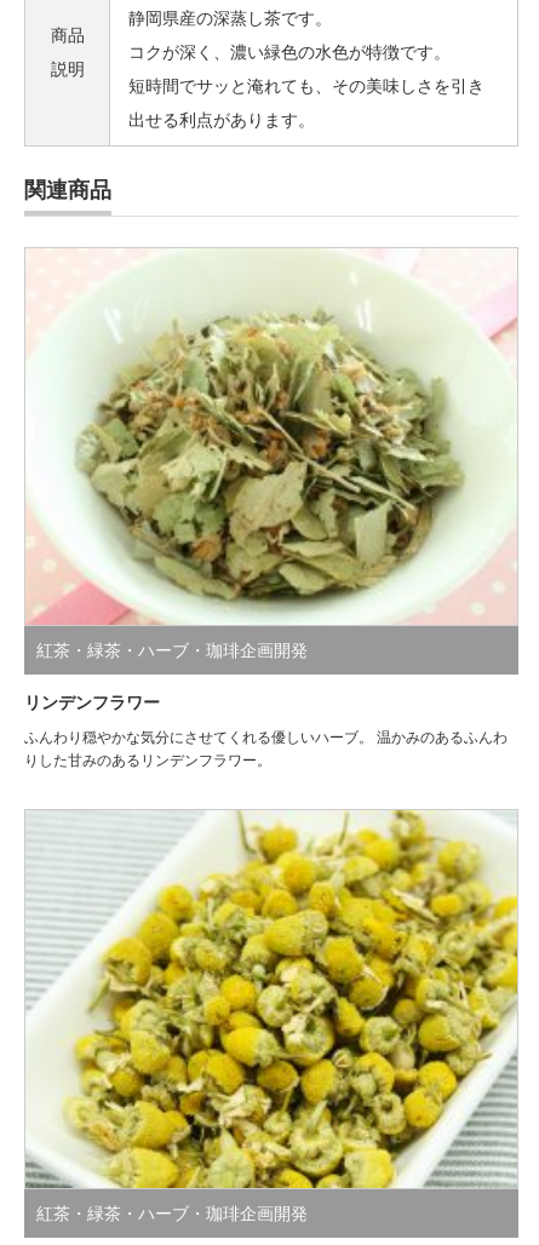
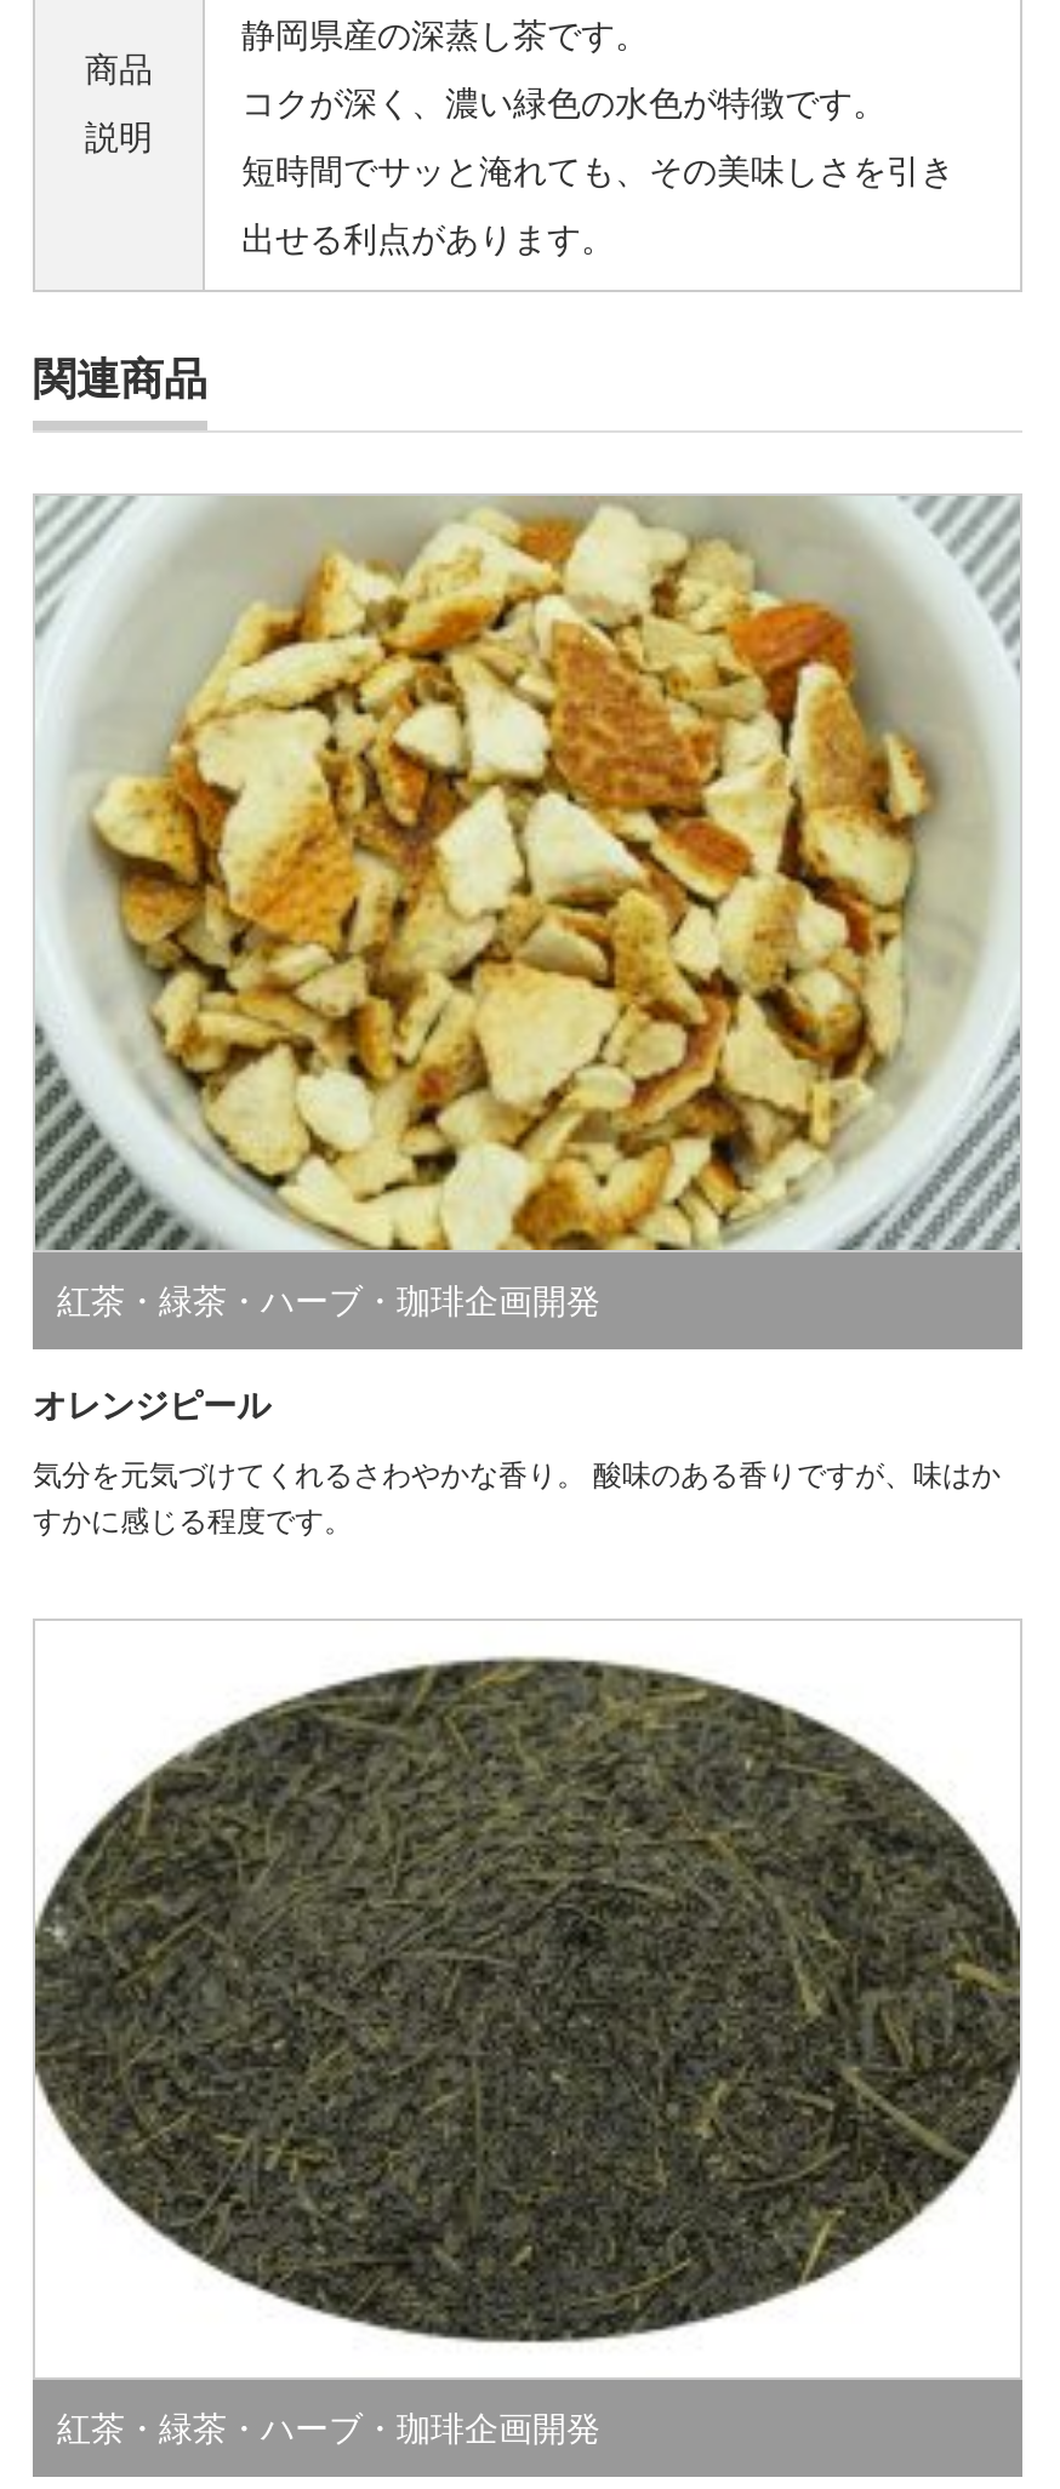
- [image]
+ [image]

- リンデンフラワー
+ オレンジピール

- ふんわり穏やかな気分にさせてくれる優しいハーブ。 温かみのあるふんわ
- りした甘みのあるリンデンフラワー。
+ 気分を元気づけてくれるさわやかな香り。 酸味のある香りですが、味はか
+ すかに感じる程度です。

- [image]
+ [image]
